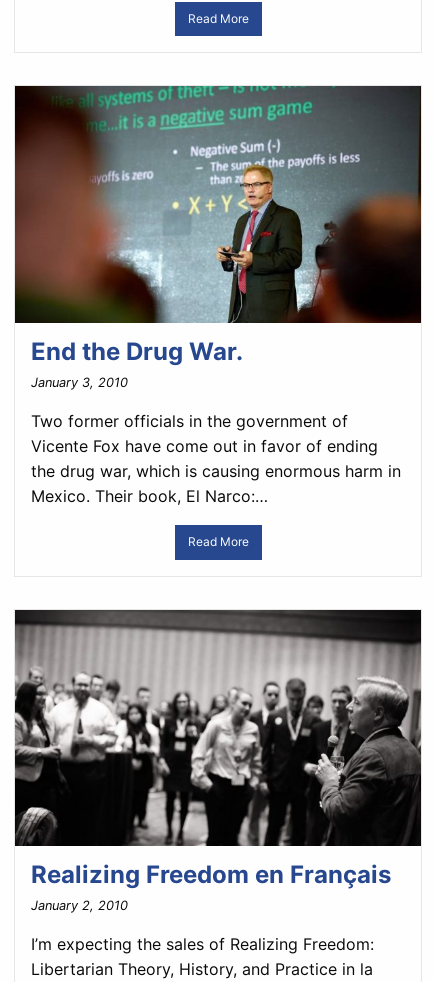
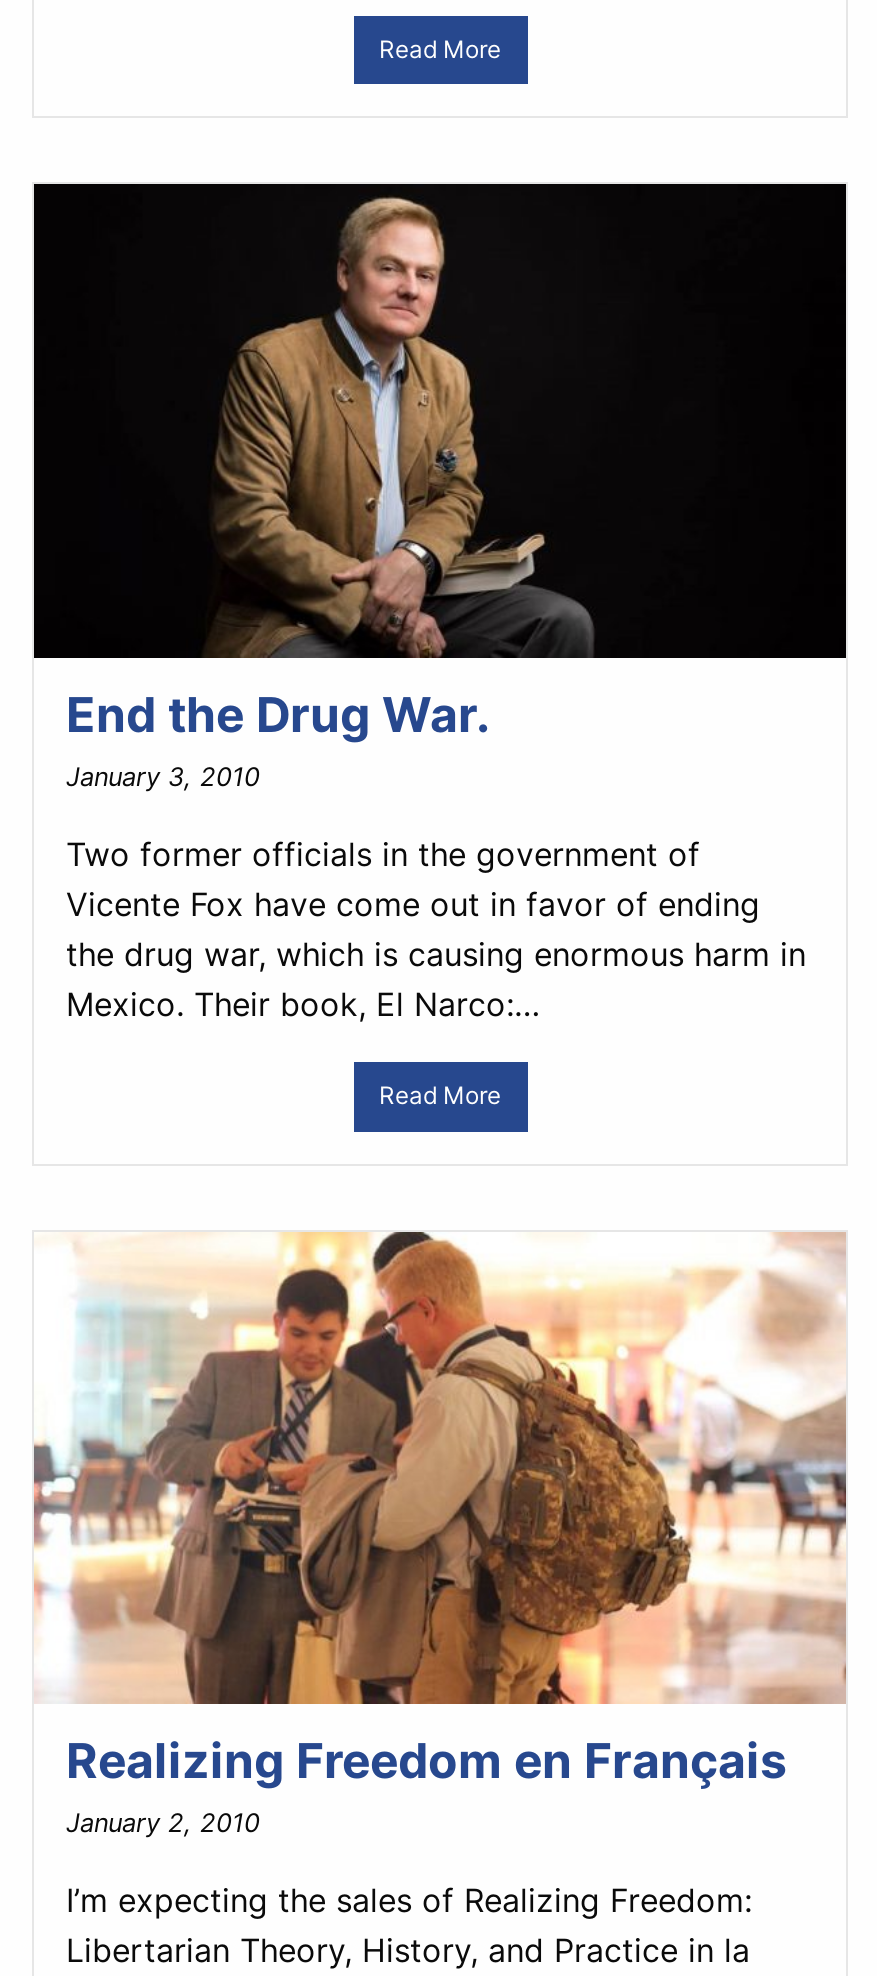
- [image]
+ [image]

- [image]
+ [image]
